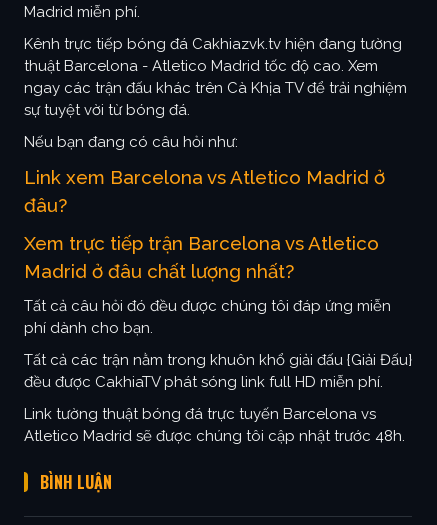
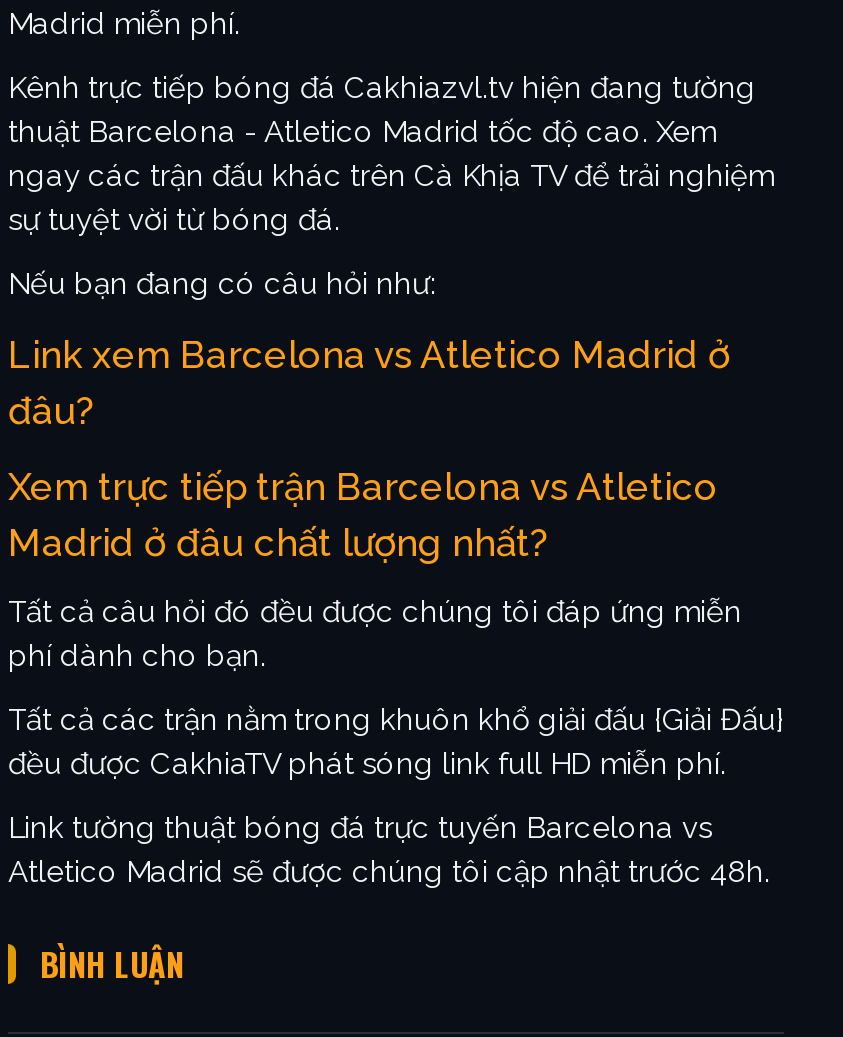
- Kênh trực tiếp bóng đá Cakhiazvk.tv hiện đang tường
+ Kênh trực tiếp bóng đá Cakhiazvl.tv hiện đang tường
